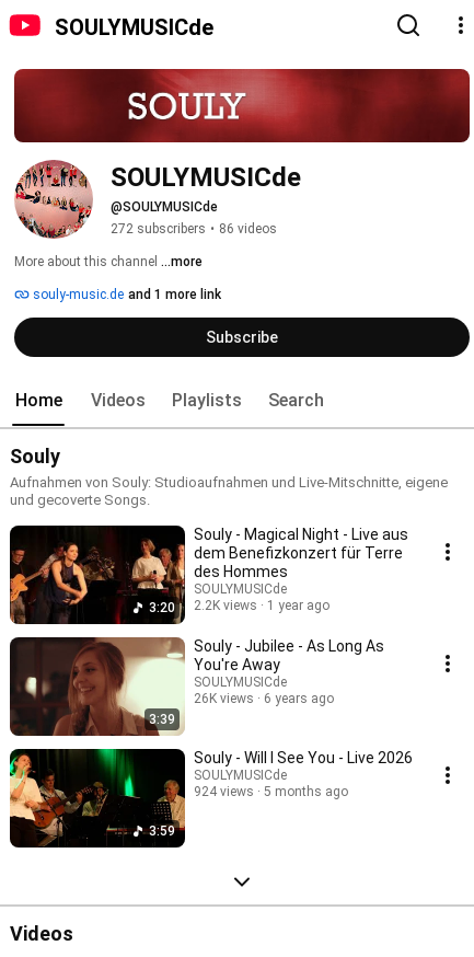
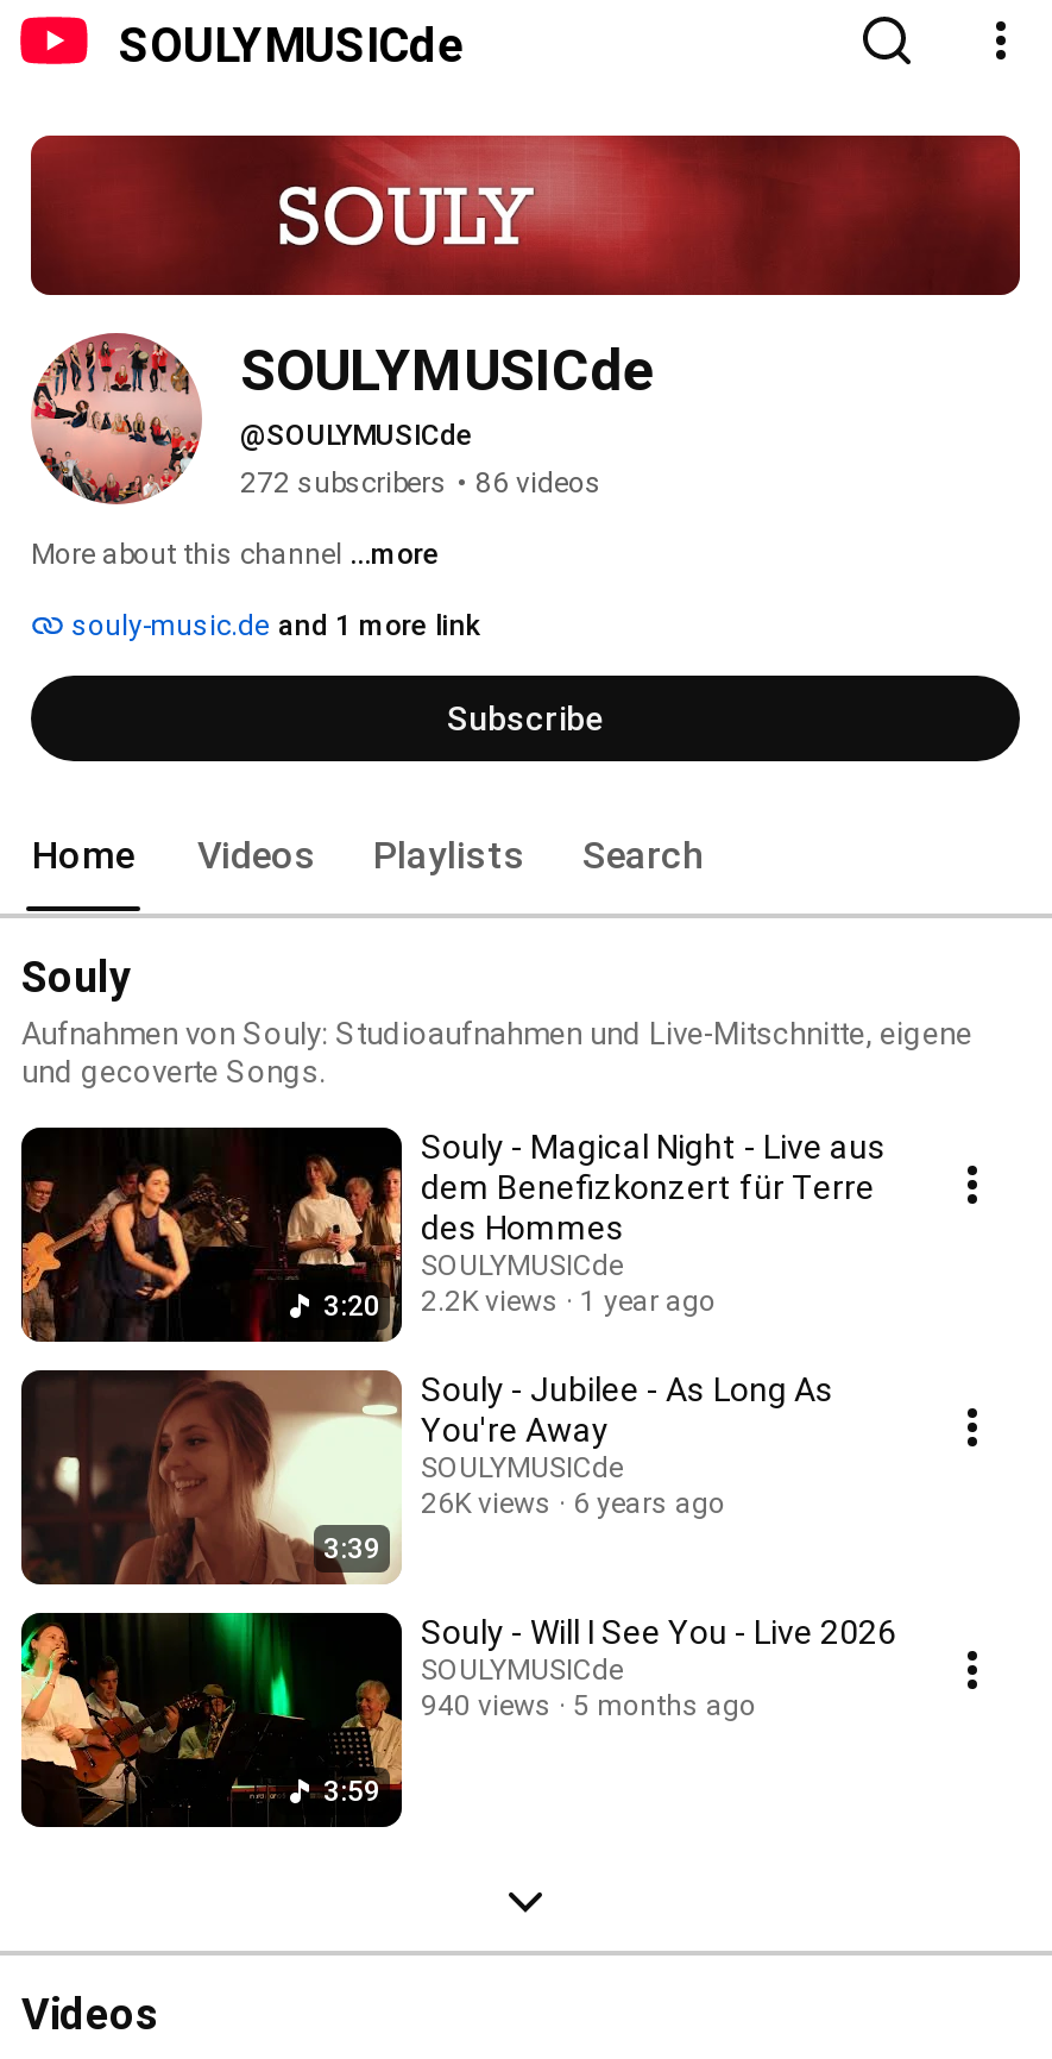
- 924 views 5 months ago
+ 940 views 5 months ago
